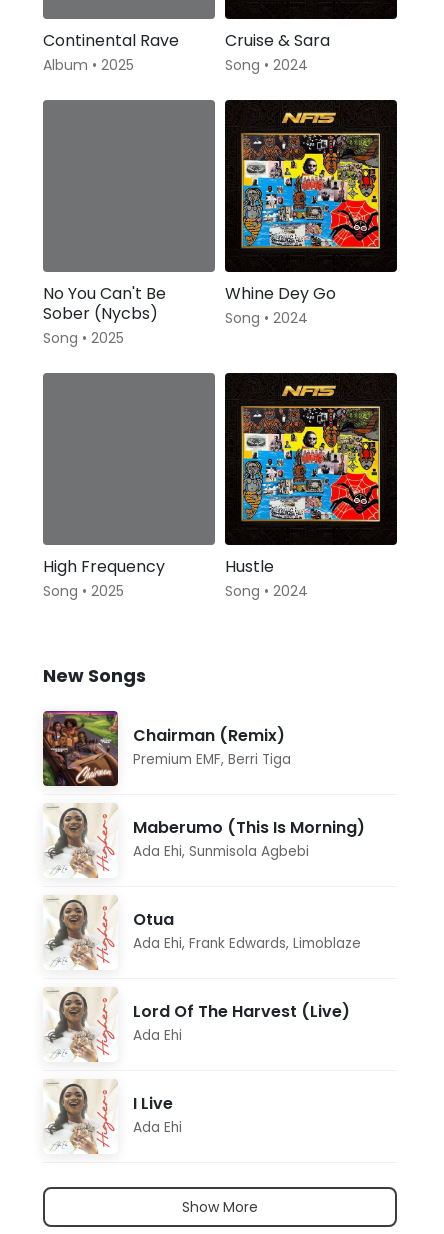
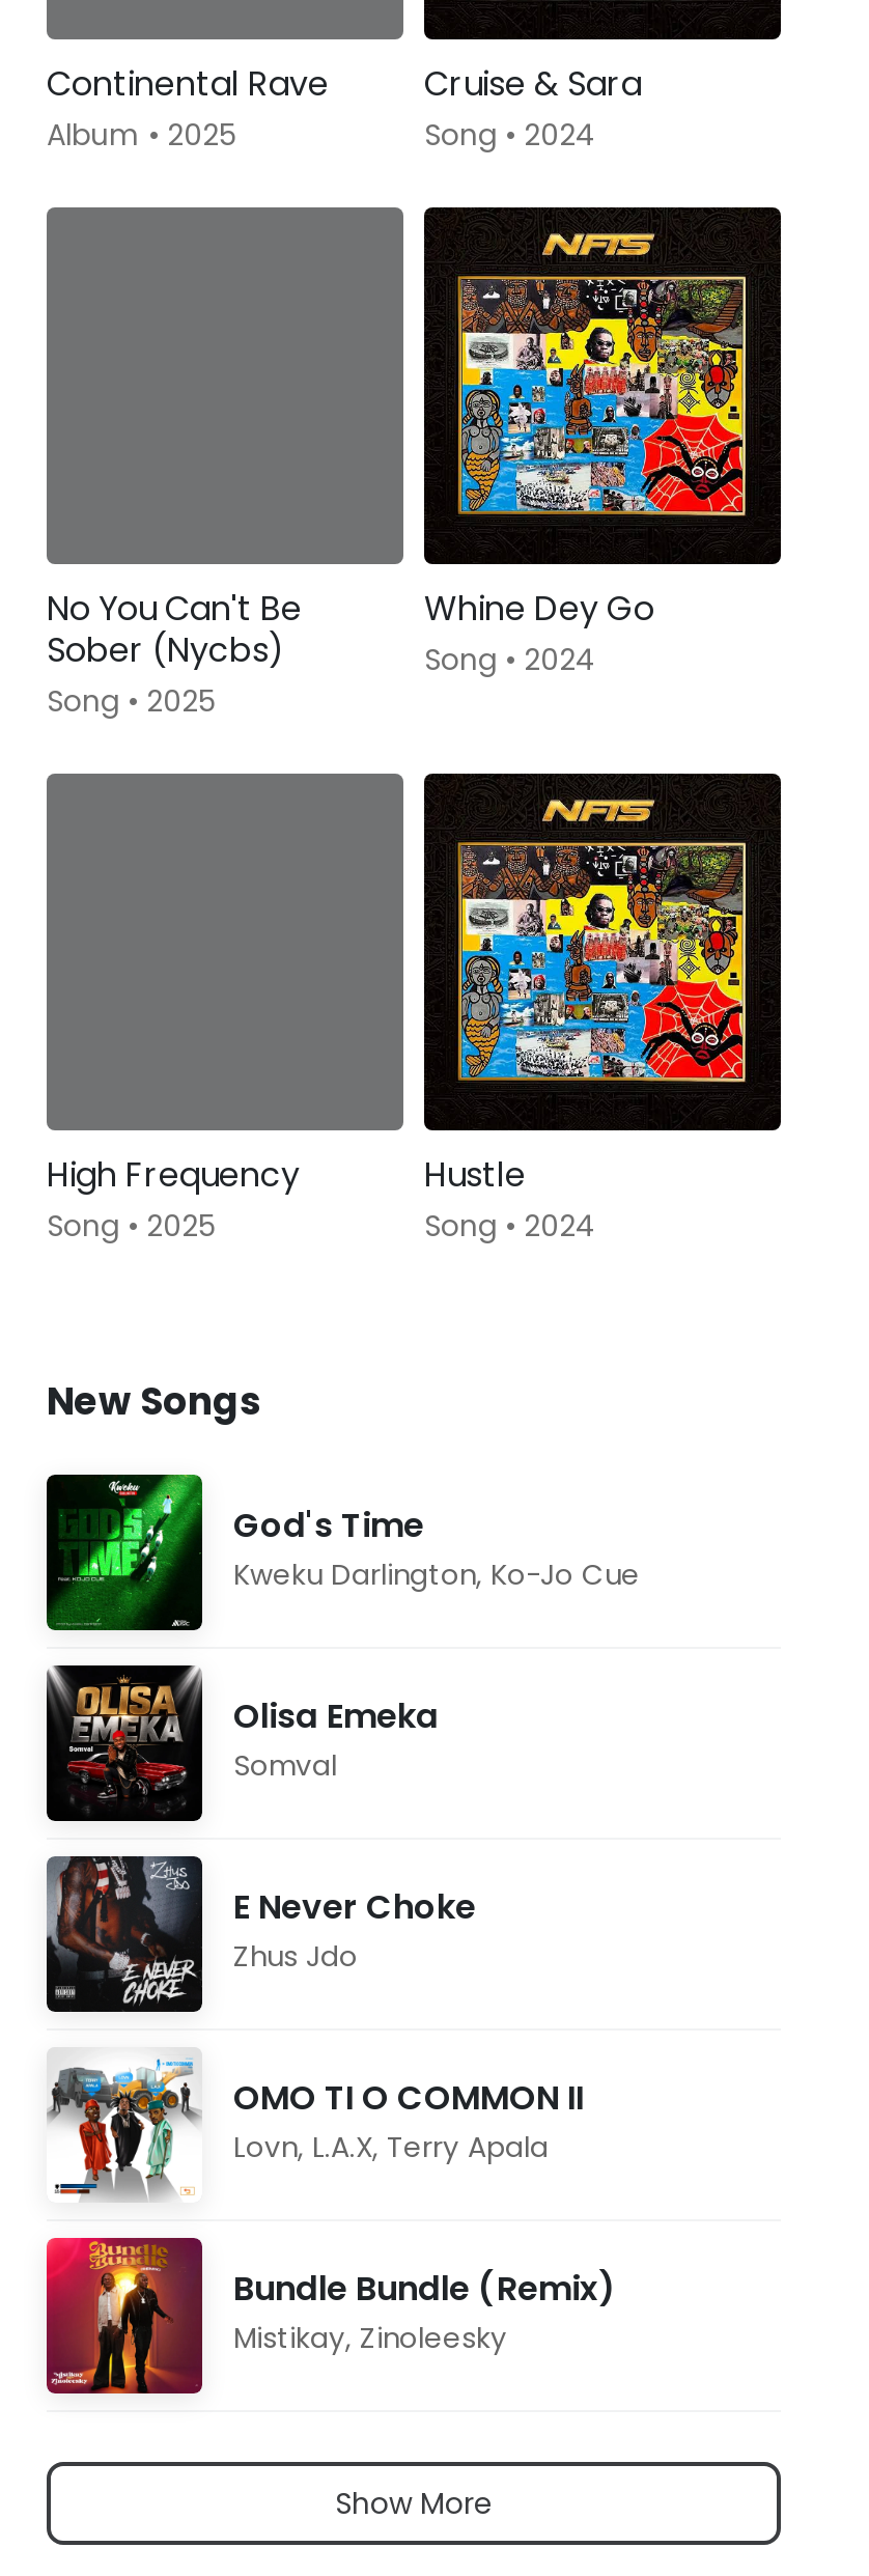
- [image]
- Chairman (Remix)
- Premium EMF, Berri Tiga
+ [image]
+ God's Time
+ Kweku Darlington, Ko-Jo Cue

- [image]
- Maberumo (This Is Morning)
- Ada Ehi, Sunmisola Agbebi
+ [image]
+ Olisa Emeka
+ Somval

- [image]
- Otua
- Ada Ehi, Frank Edwards, Limoblaze
+ [image]
+ E Never Choke
+ Zhus Jdo

- [image]
- Lord Of The Harvest (Live)
- Ada Ehi
+ [image]
+ OMO TI O COMMON II
+ Lovn, L.A.X, Terry Apala

- [image]
- I Live
- Ada Ehi
+ [image]
+ Bundle Bundle (Remix)
+ Mistikay, Zinoleesky
